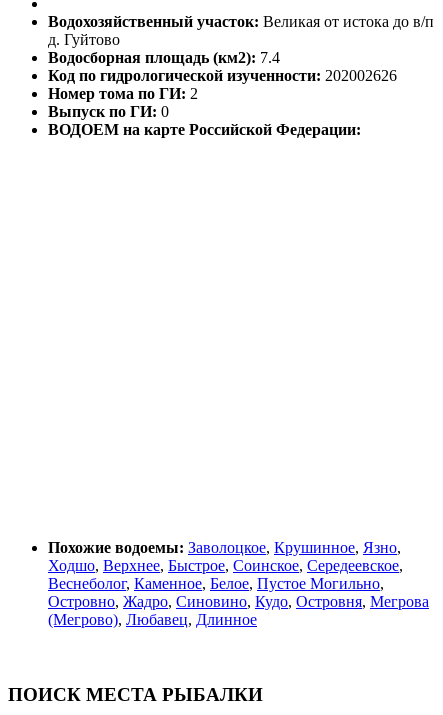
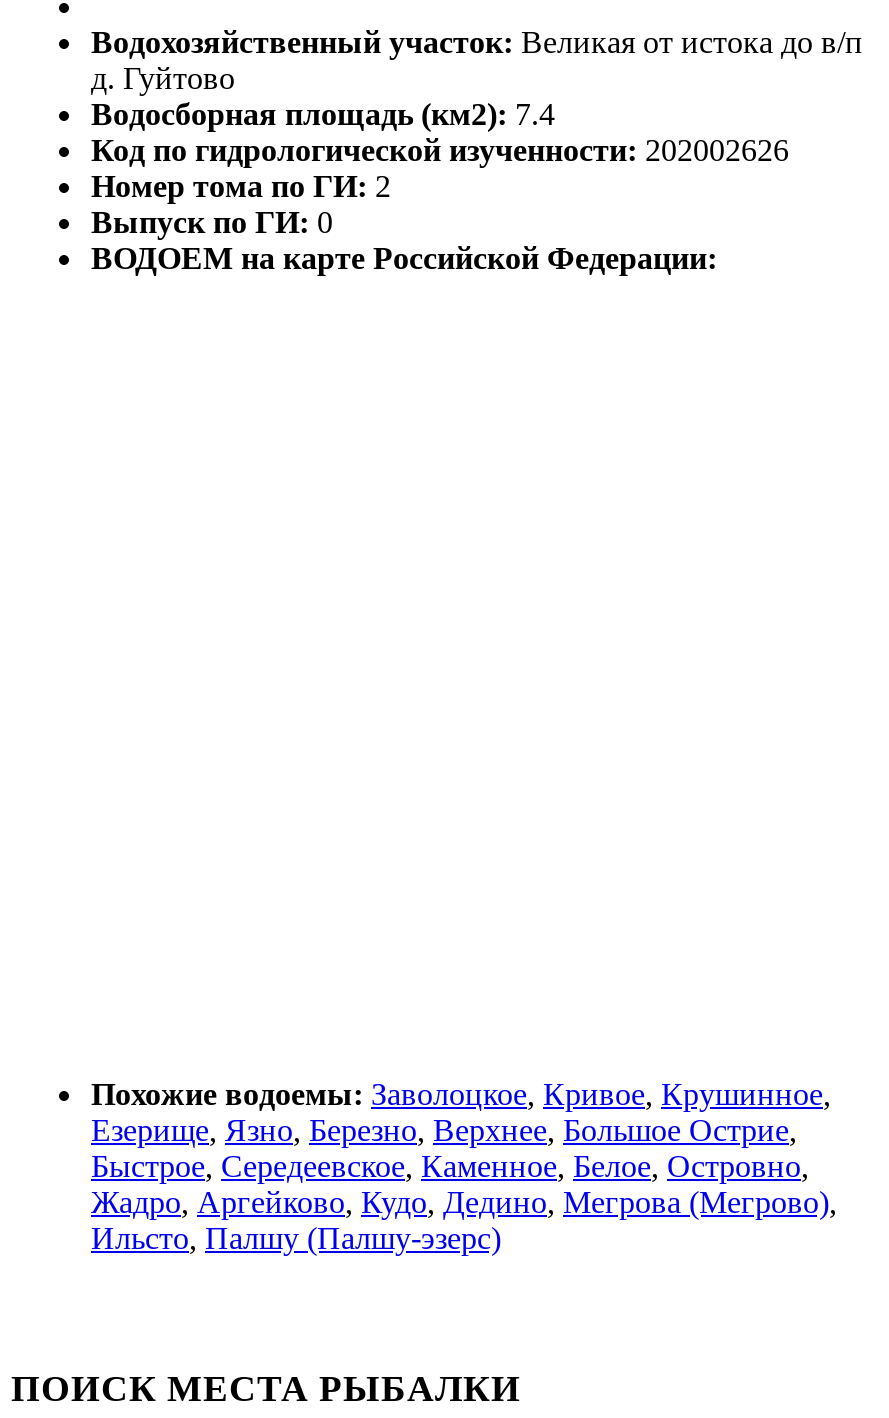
- Похожие водоемы: Заволоцкое, Крушинное, Язно,
- Ходшо, Верхнее, Быстрое, Соинское, Середеевское,
- Веснеболог, Каменное, Белое, Пустое Могильно,
- Островно, Жадро, Синовино, Кудо, Островня, Мегрова
- (Мегрово), Любавец, Длинное
+ Похожие водоемы: Заволоцкое, Кривое, Крушинное,
+ Езерище, Язно, Березно, Верхнее, Большое Острие,
+ Быстрое, Середеевское, Каменное, Белое, Островно,
+ Жадро, Аргейково, Кудо, Дедино, Мегрова (Мегрово),
+ Ильсто, Палшу (Палшу-эзерс)
